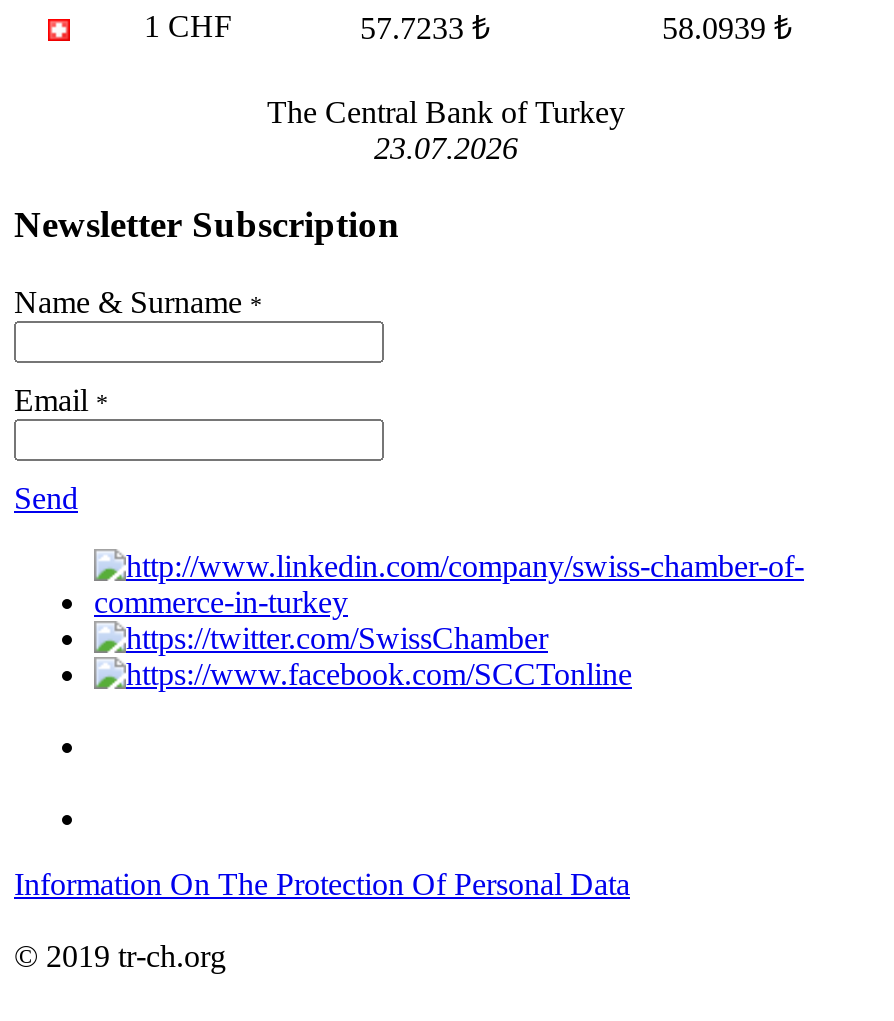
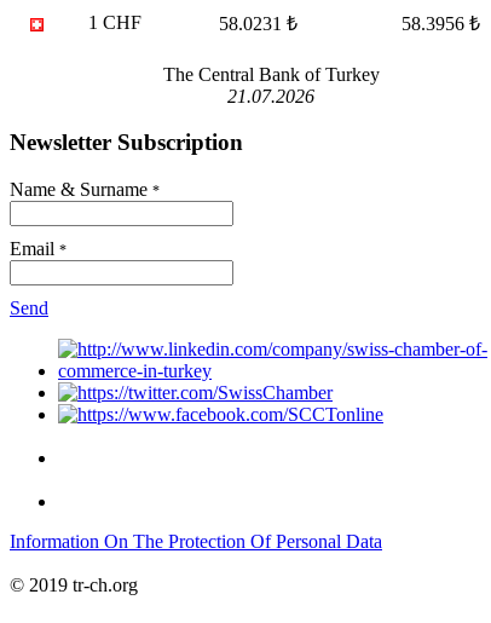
- 57.7233 ₺
+ 58.0231 ₺

- 58.0939 ₺
+ 58.3956 ₺

- 23.07.2026
+ 21.07.2026
